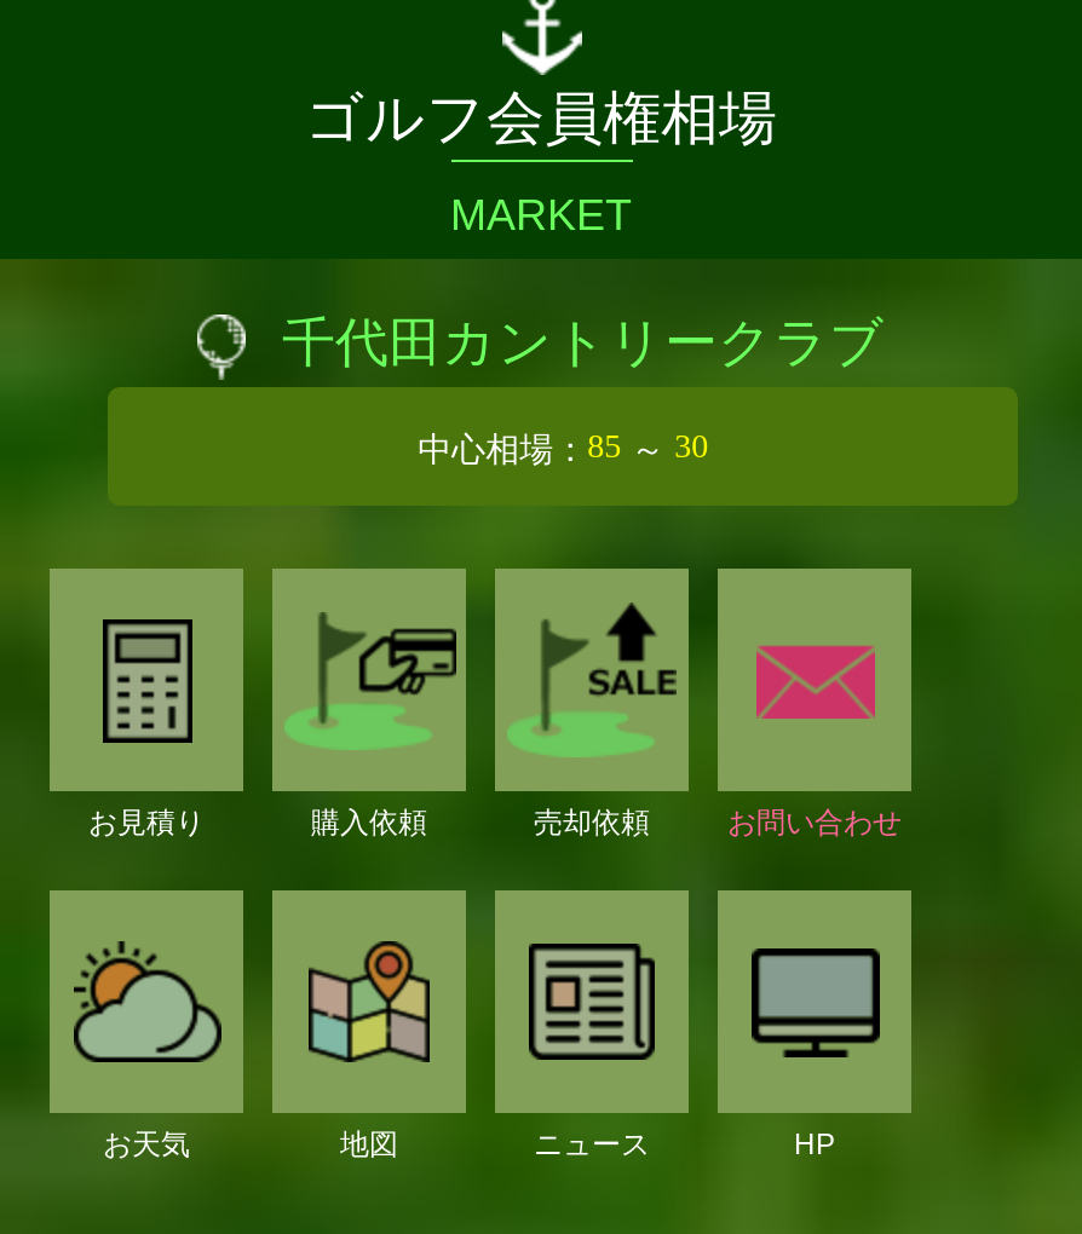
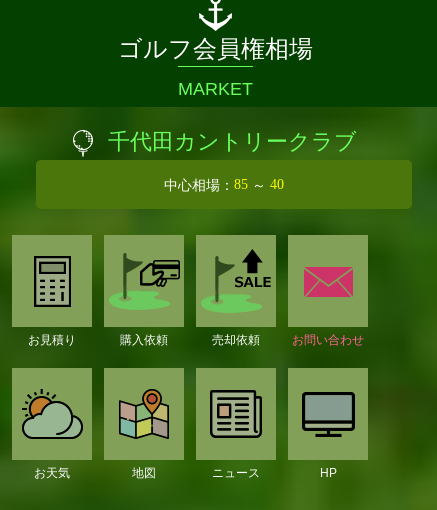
- 中心相場：85～30
+ 中心相場：85～40
